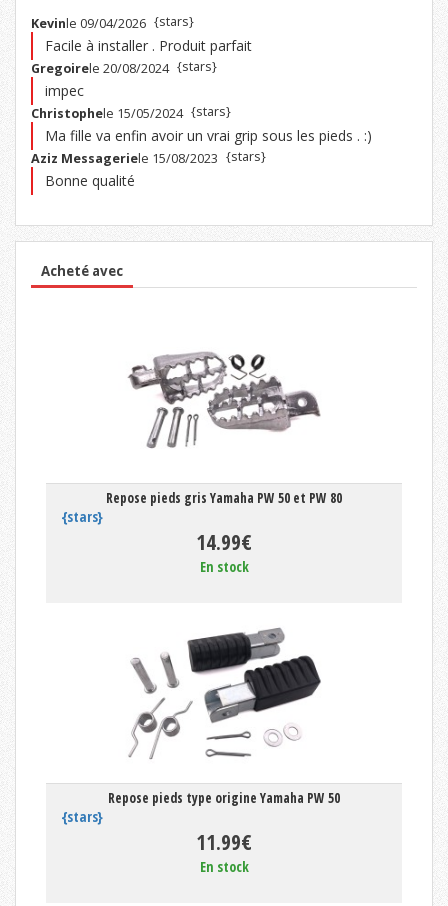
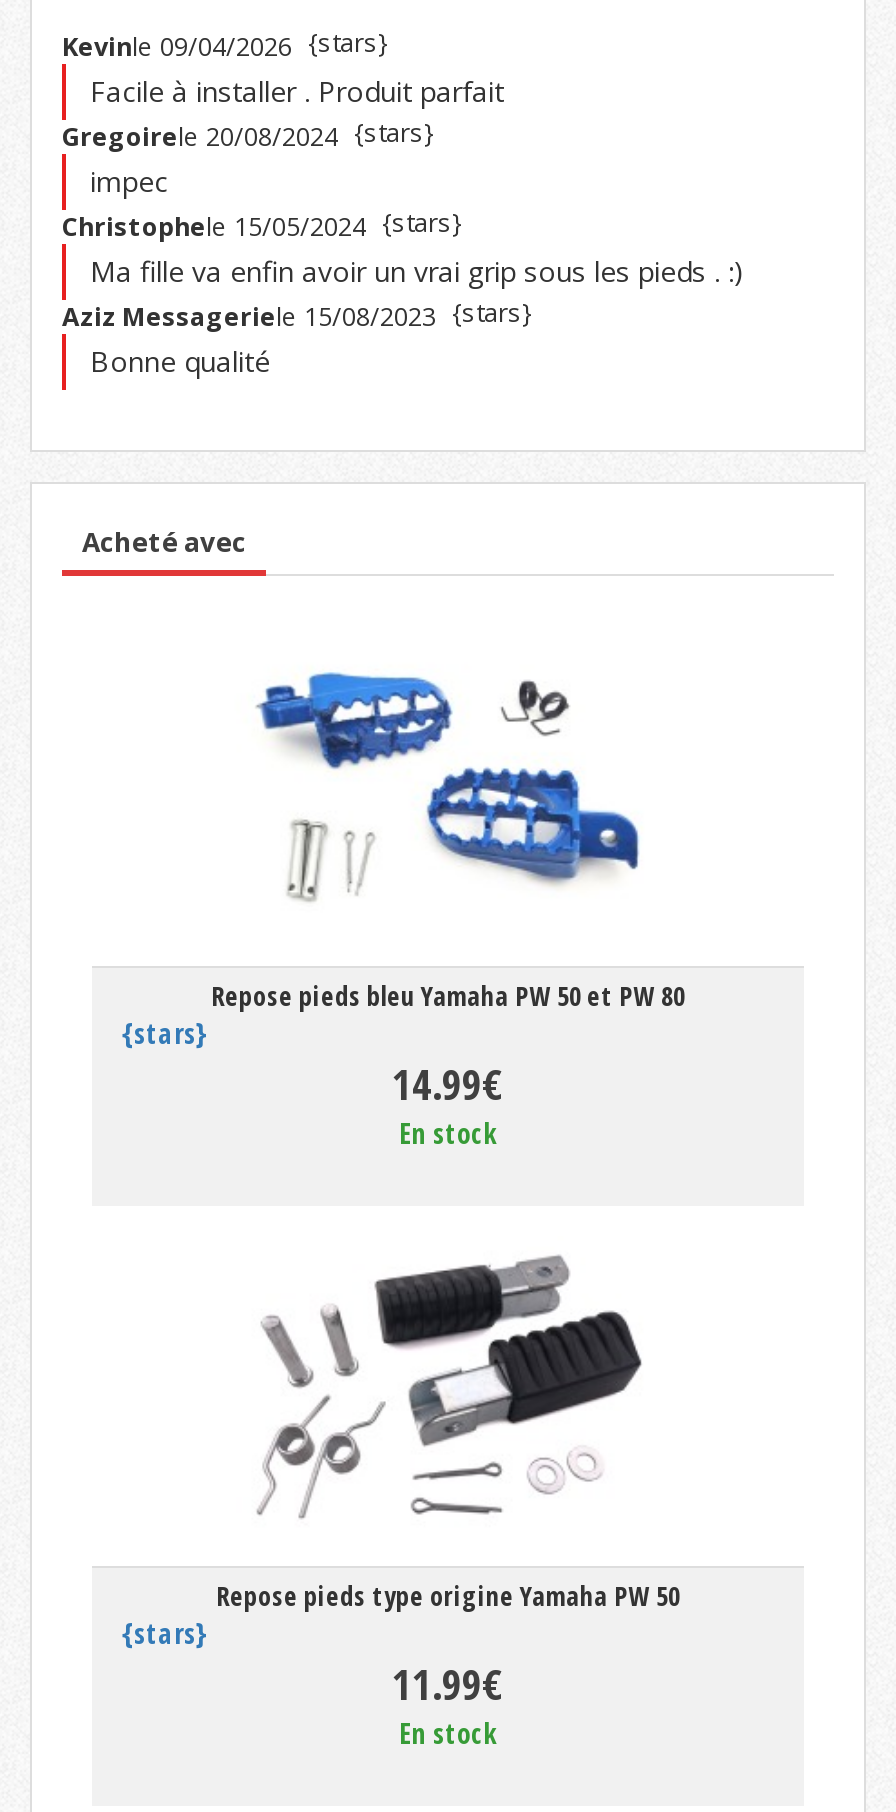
- [image]
- Repose pieds gris Yamaha PW 50 et PW 80
+ [image]
+ Repose pieds bleu Yamaha PW 50 et PW 80
